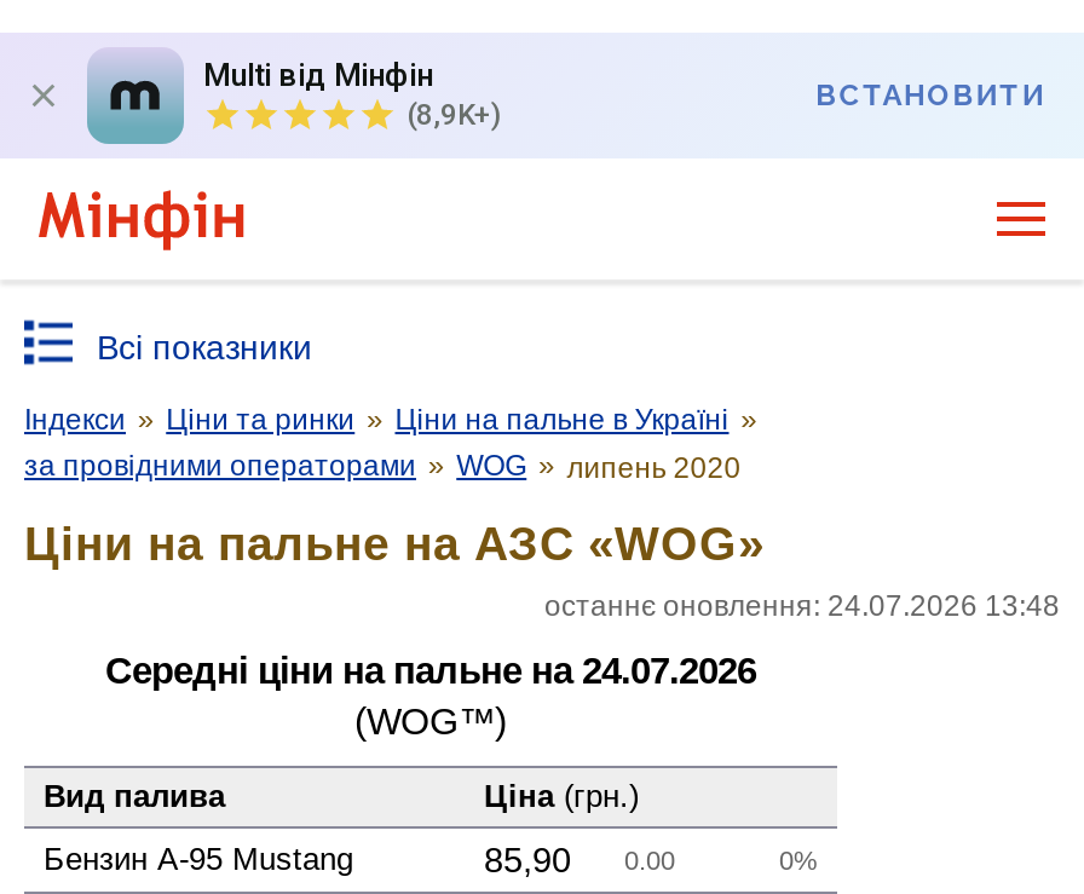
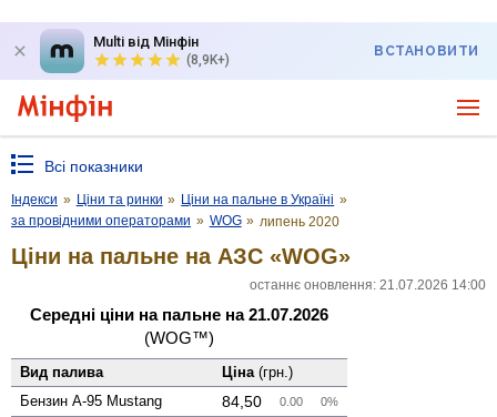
- останнє оновлення: 24.07.2026 13:48
+ останнє оновлення: 21.07.2026 14:00

- Середні ціни на пальне на 24.07.2026
+ Середні ціни на пальне на 21.07.2026

- 85,90
+ 84,50
